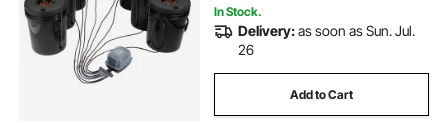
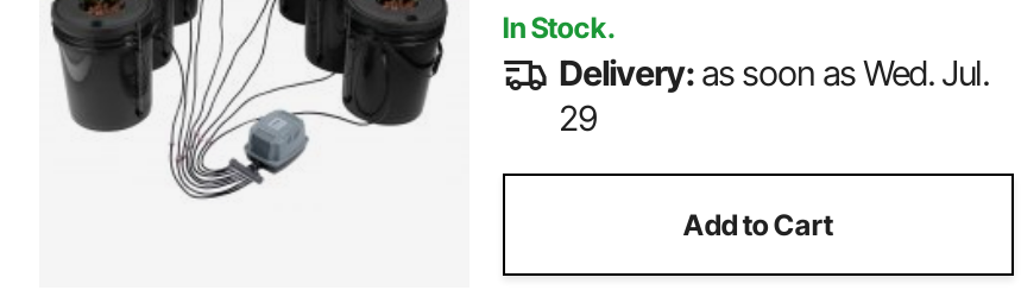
- Delivery: as soon as Sun. Jul.
+ Delivery: as soon as Wed. Jul.

- 26
+ 29
